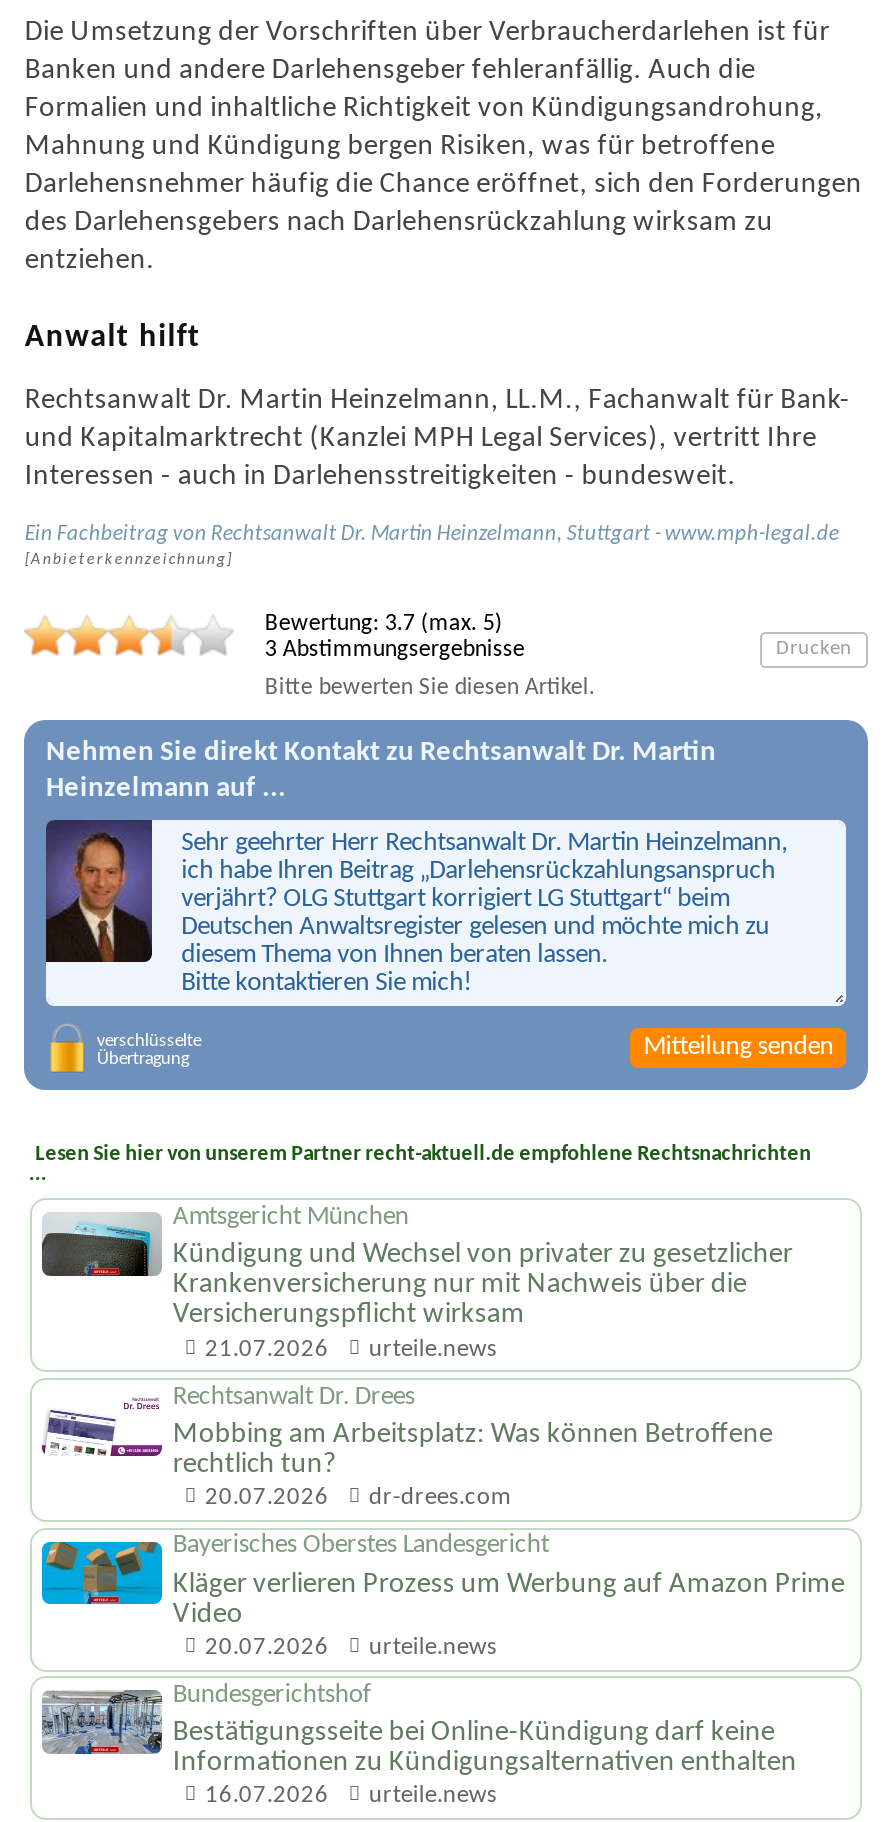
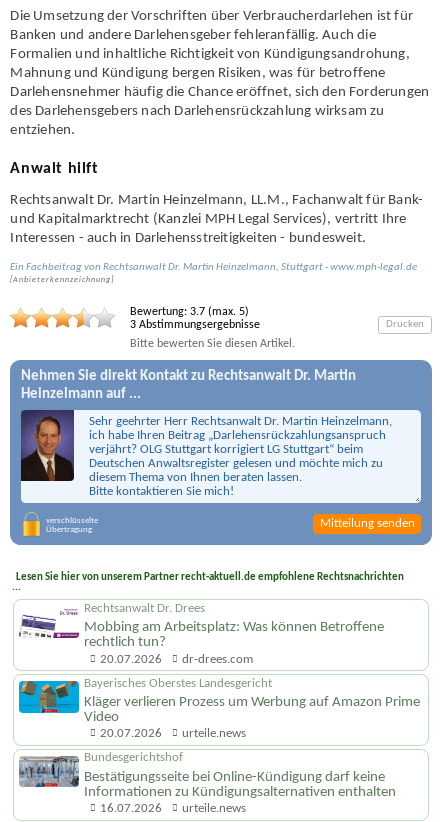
- [image]
- Amtsgericht München
- Kündigung und Wechsel von privater zu gesetzlicher
- Krankenversicherung nur mit Nachweis über die
- Versicherungspflicht wirksam
- 21.07.2026
- urteile.news
